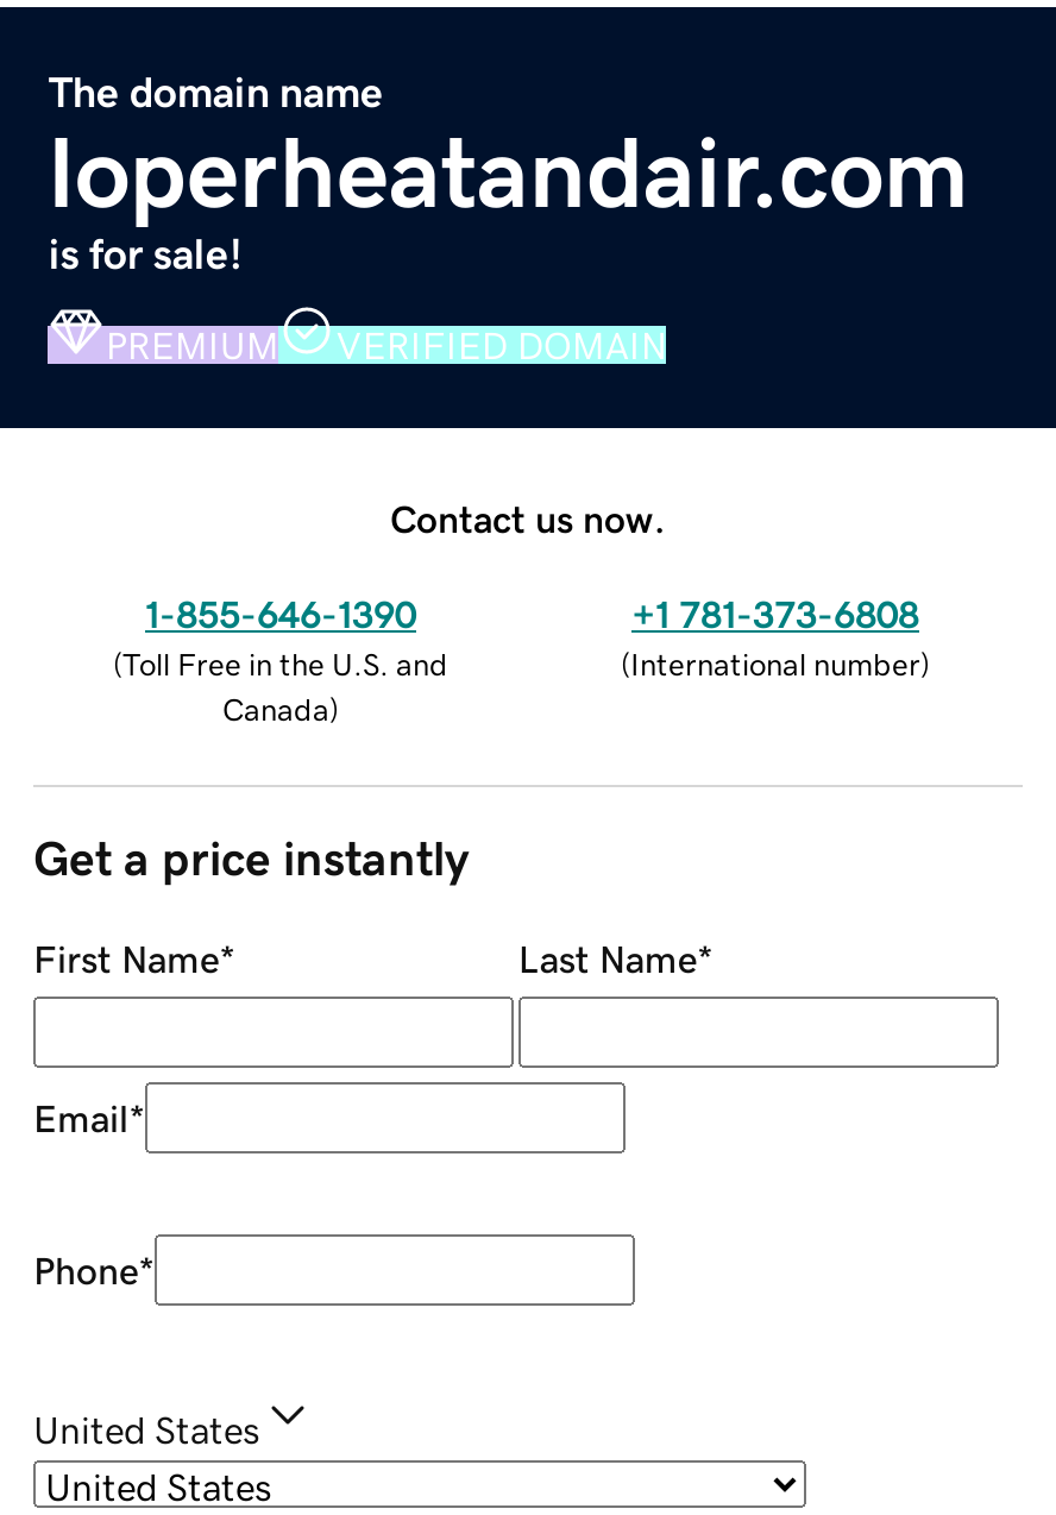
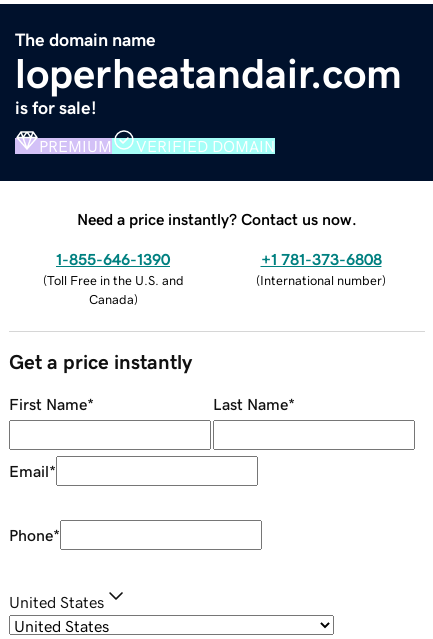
- Contact us now.
+ Need a price instantly? Contact us now.
